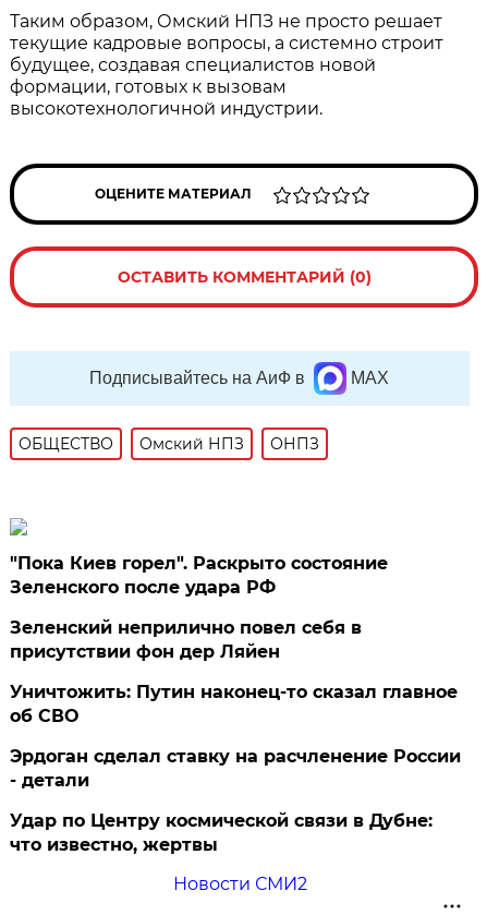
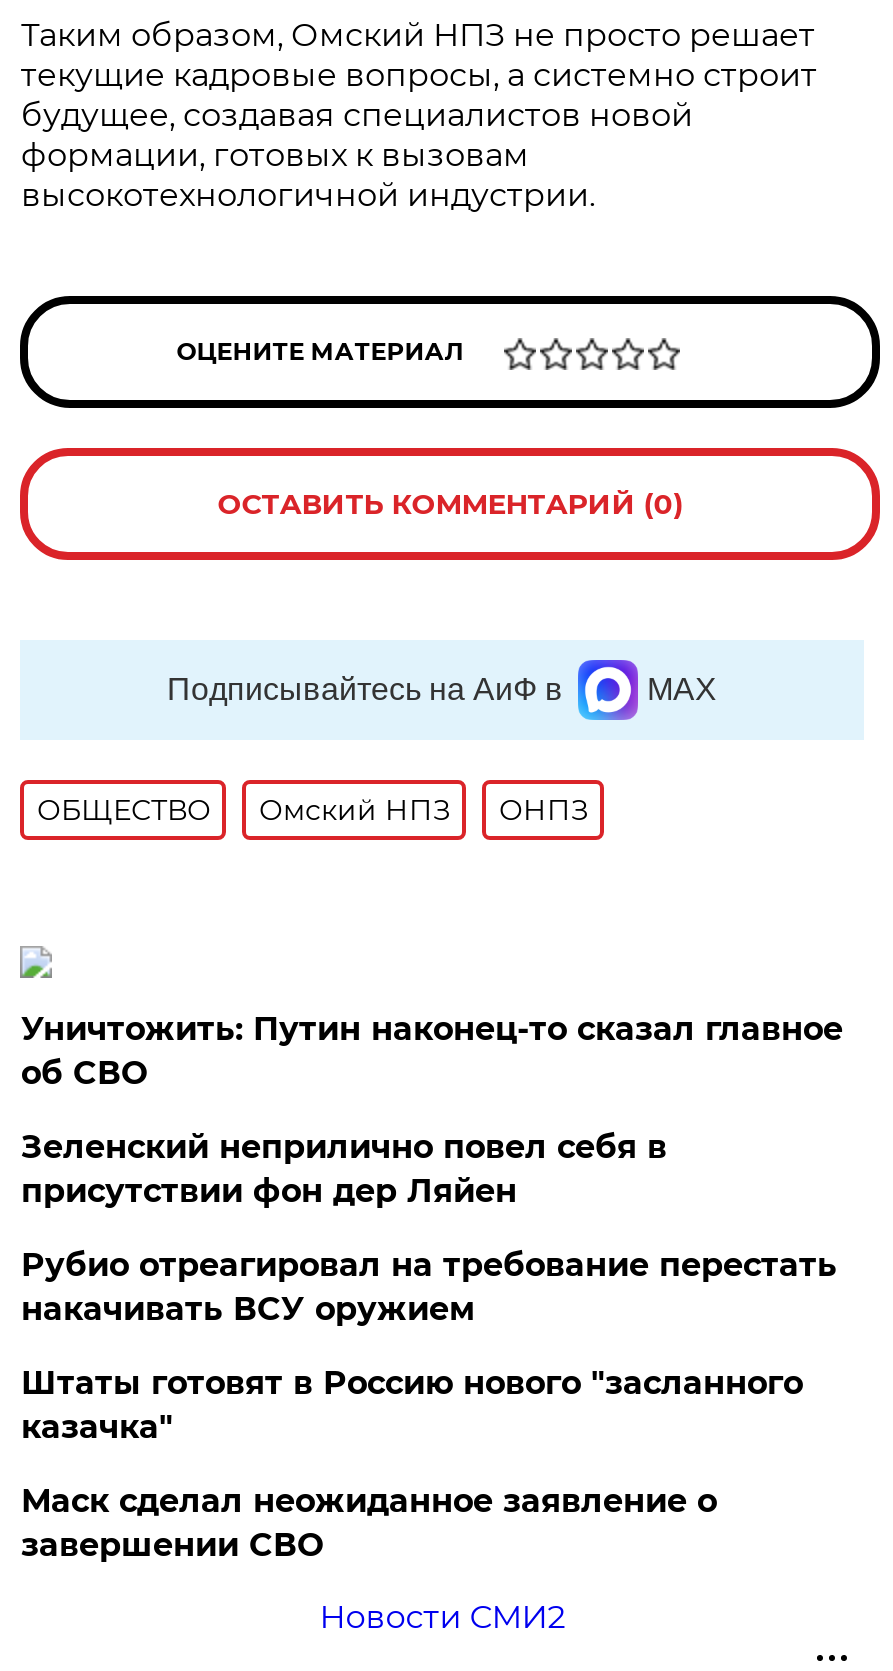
- "Пока Киев горел". Раскрыто состояние
- Зеленского после удара РФ

+ Рубио отреагировал на требование перестать
+ накачивать ВСУ оружием

moved up: Уничтожить: Путин наконец-то сказал главное | об СВО

- Эрдоган сделал ставку на расчленение России
- - детали
+ Штаты готовят в Россию нового "засланного
+ казачка"

- Удар по Центру космической связи в Дубне:
- что известно, жертвы
+ Маск сделал неожиданное заявление о
+ завершении СВО
